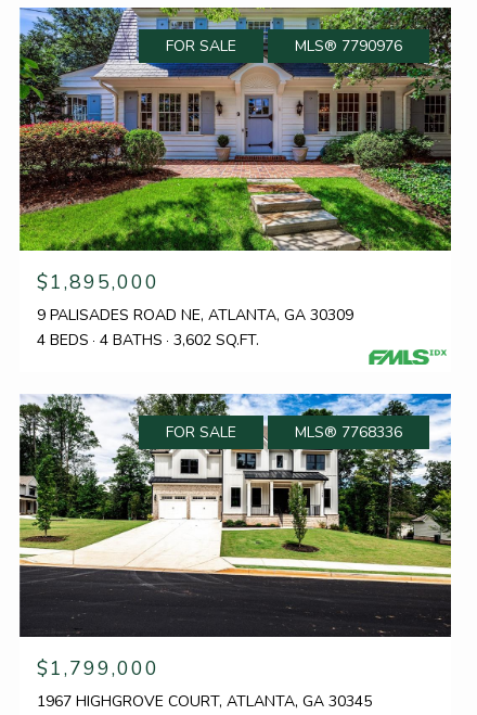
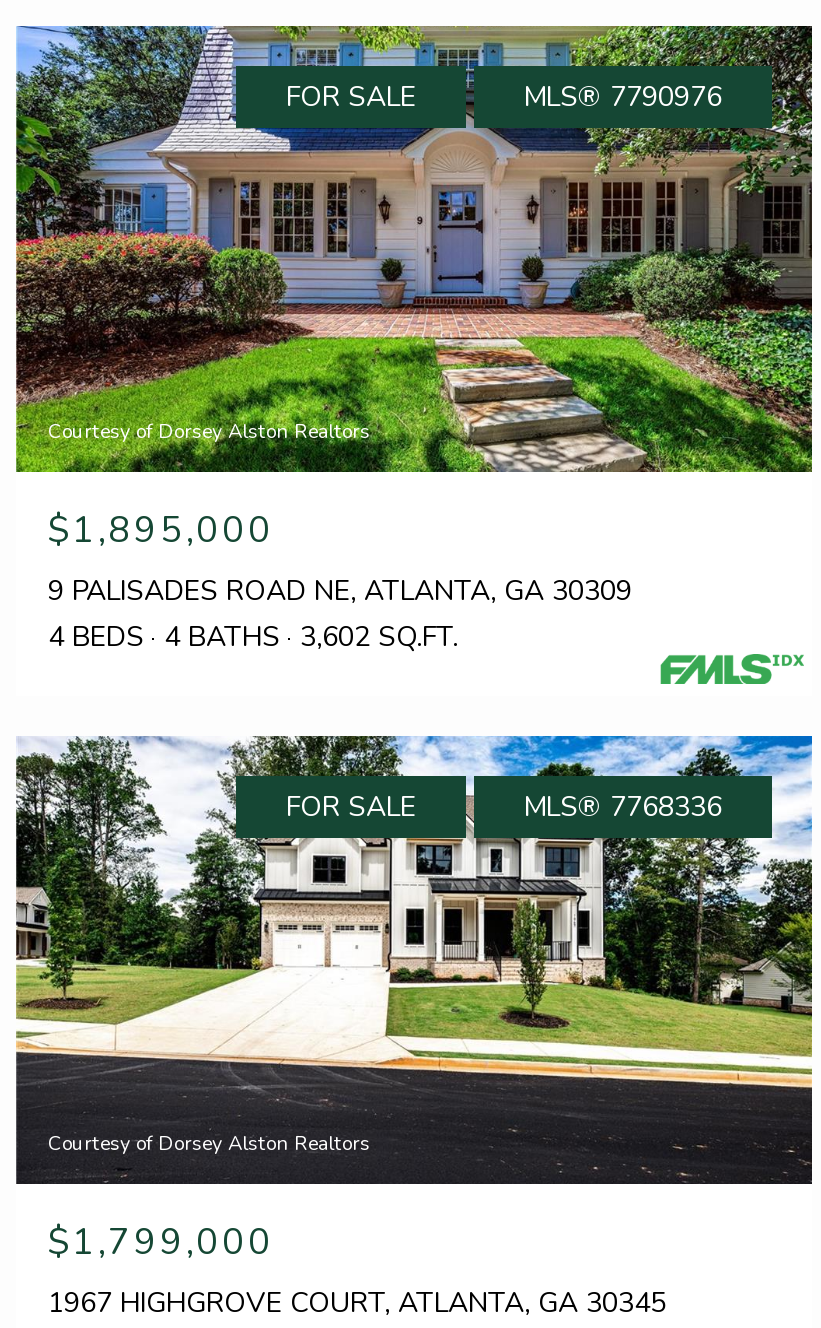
+ Courtesy of Dorsey Alston Realtors

+ Courtesy of Dorsey Alston Realtors
